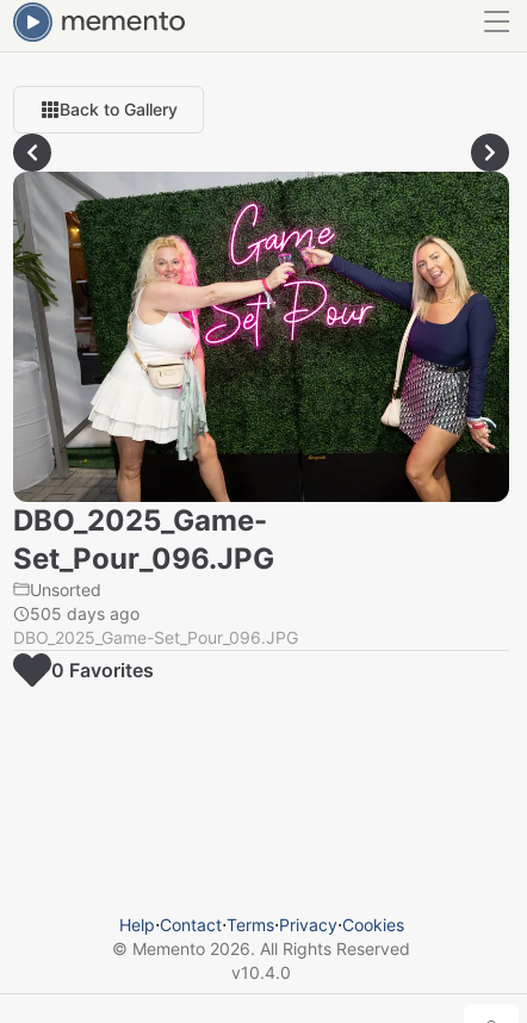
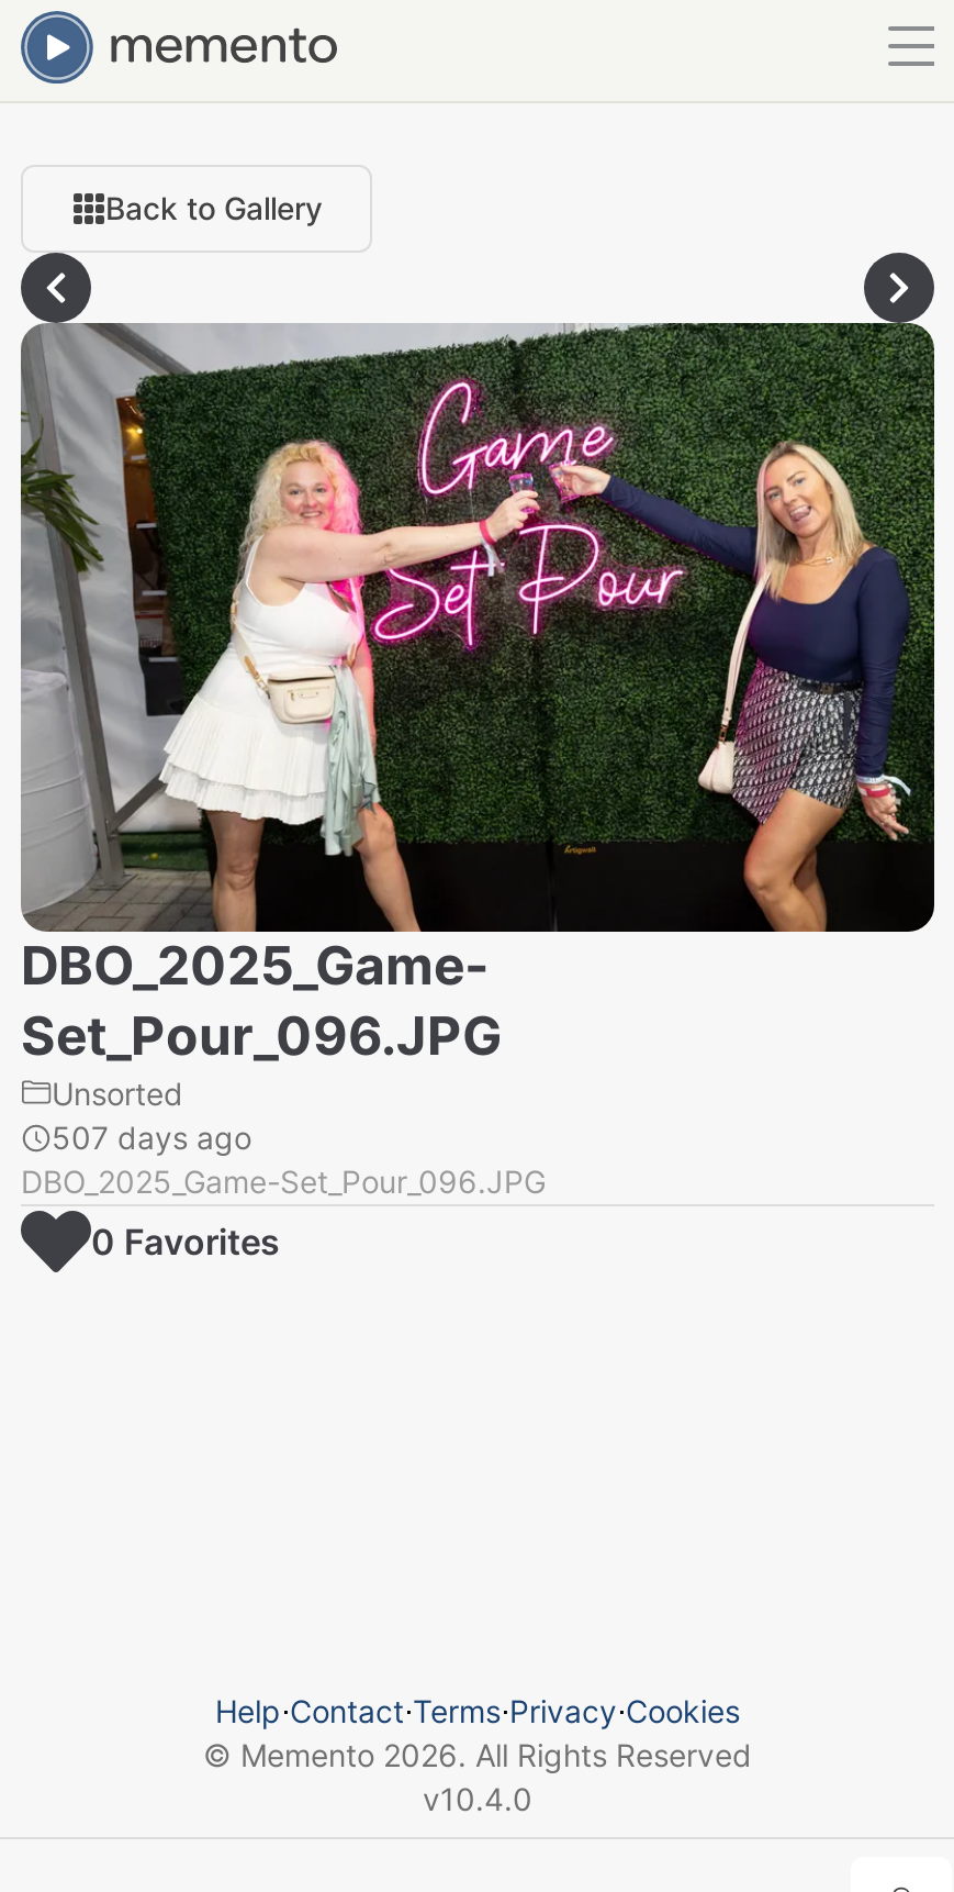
- 505 days ago
+ 507 days ago
